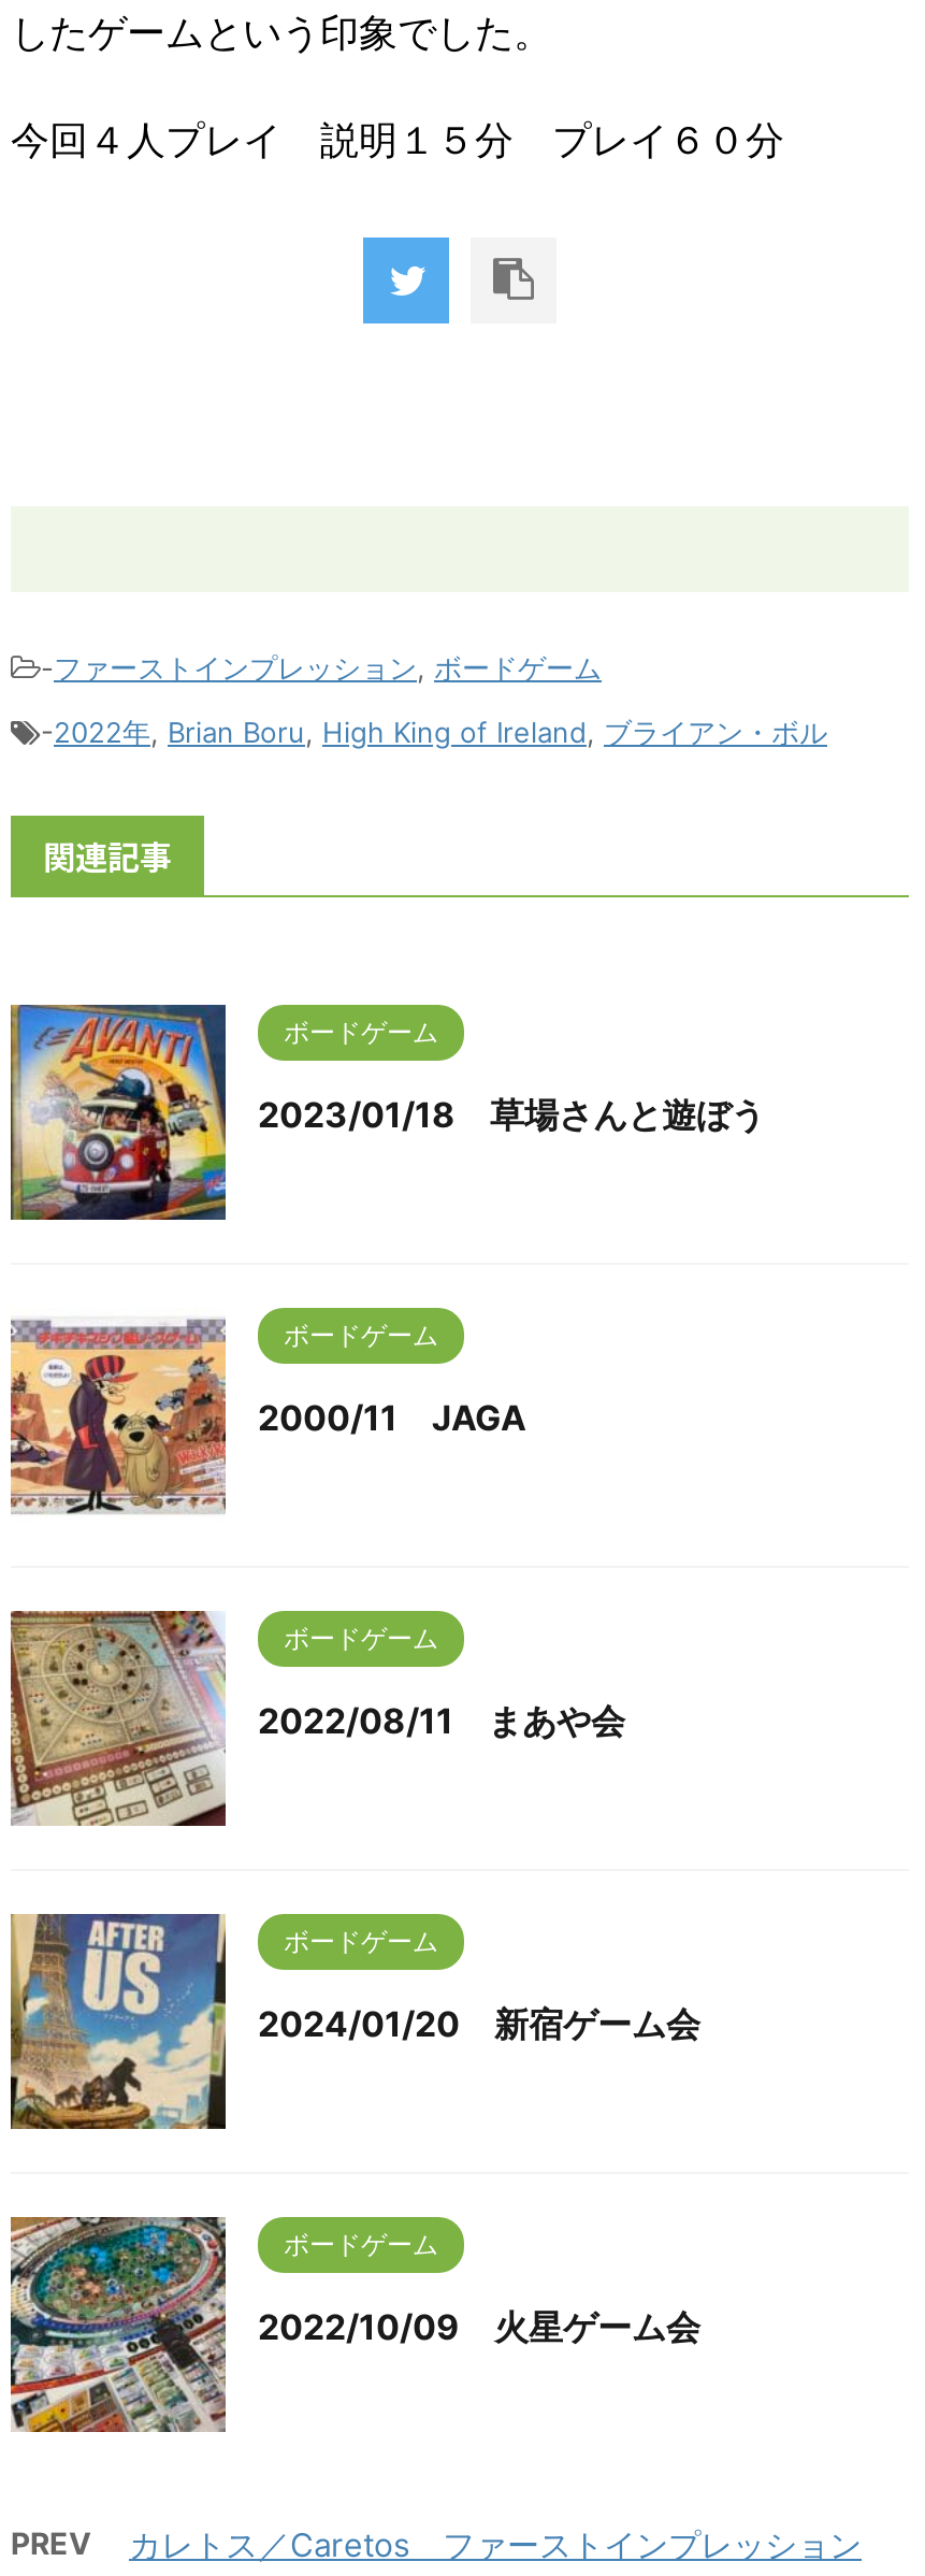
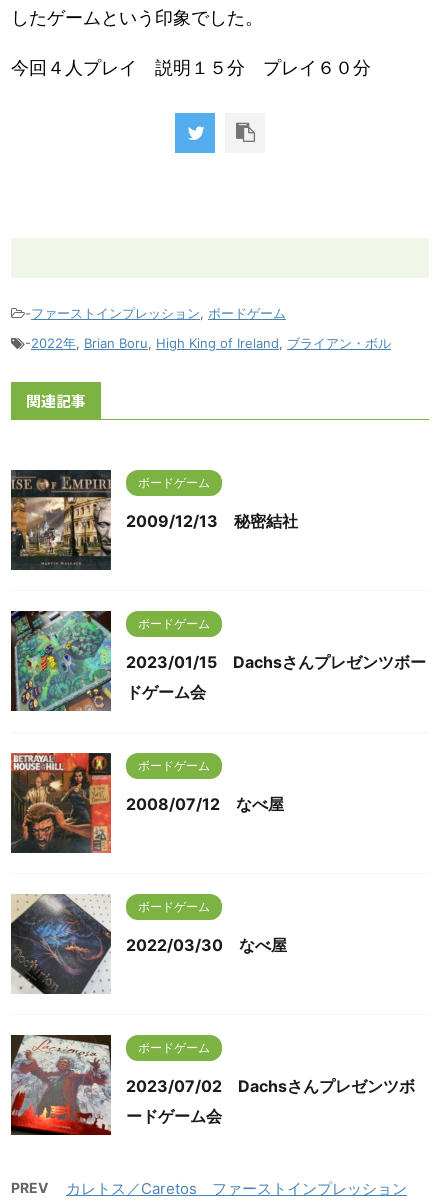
- [image]
- 2023/01/18 草場さんと遊ぼう
+ [image]
+ 2009/12/13 秘密結社

- [image]
- 2000/11 JAGA
+ [image]
+ 2023/01/15 Dachsさんプレゼンツボー
+ ドゲーム会

- [image]
- 2022/08/11 まあや会
+ [image]
+ 2008/07/12 なべ屋

- [image]
- 2024/01/20 新宿ゲーム会
+ [image]
+ 2022/03/30 なべ屋

- [image]
- 2022/10/09 火星ゲーム会
+ [image]
+ 2023/07/02 Dachsさんプレゼンツボ
+ ードゲーム会
